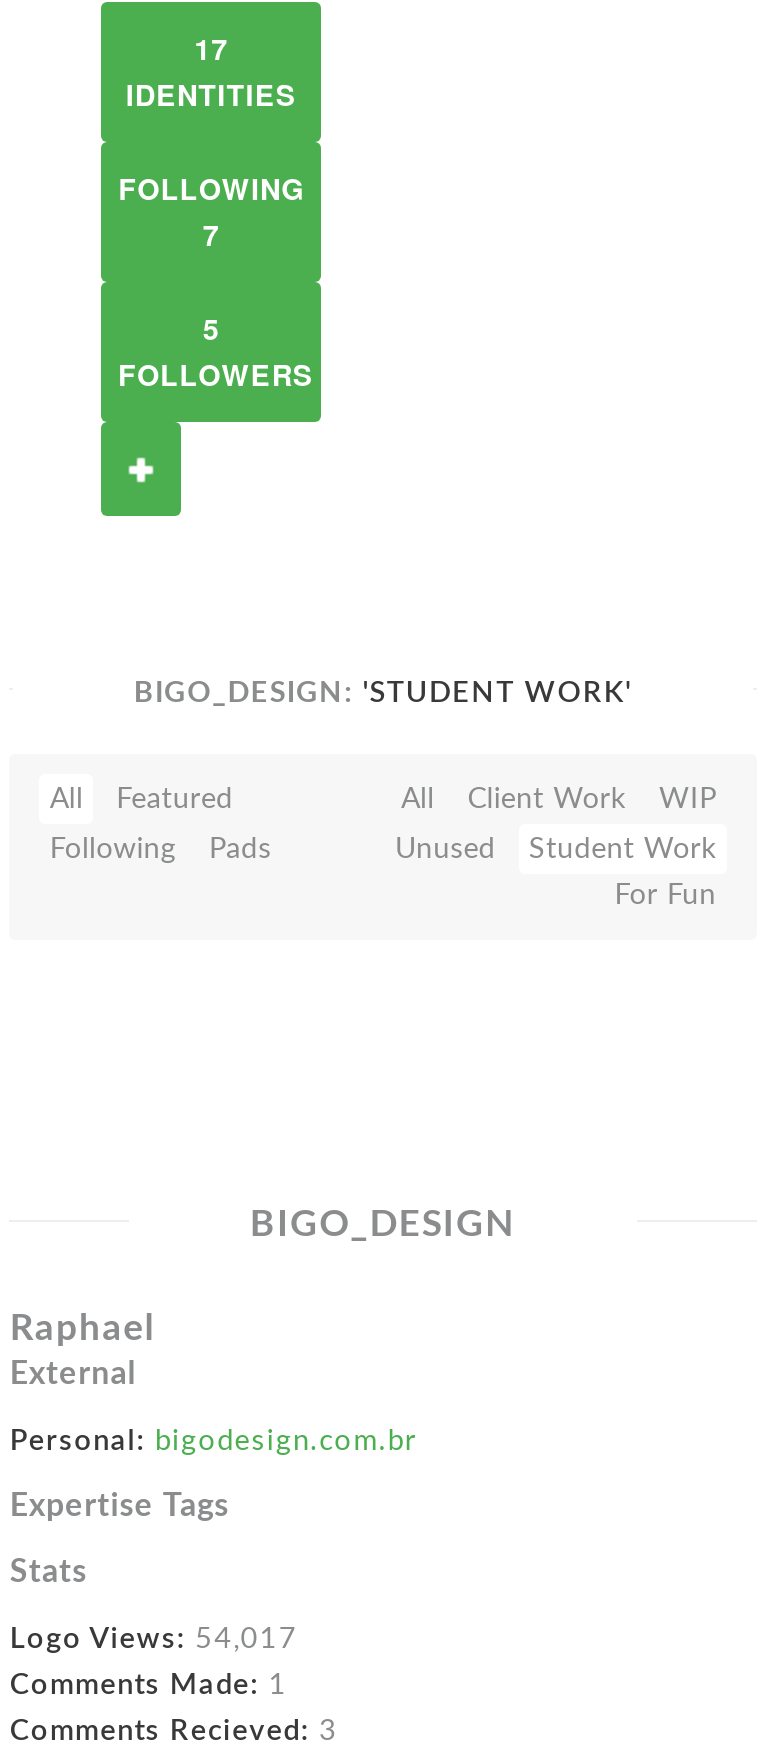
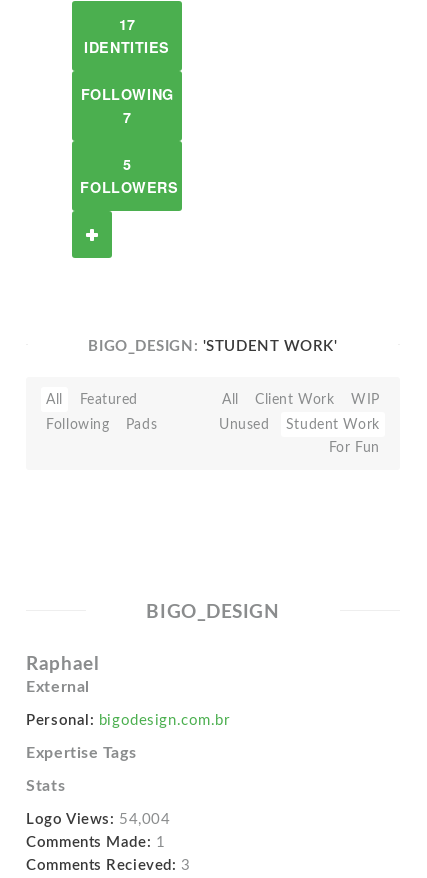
- Logo Views: 54,017
+ Logo Views: 54,004
